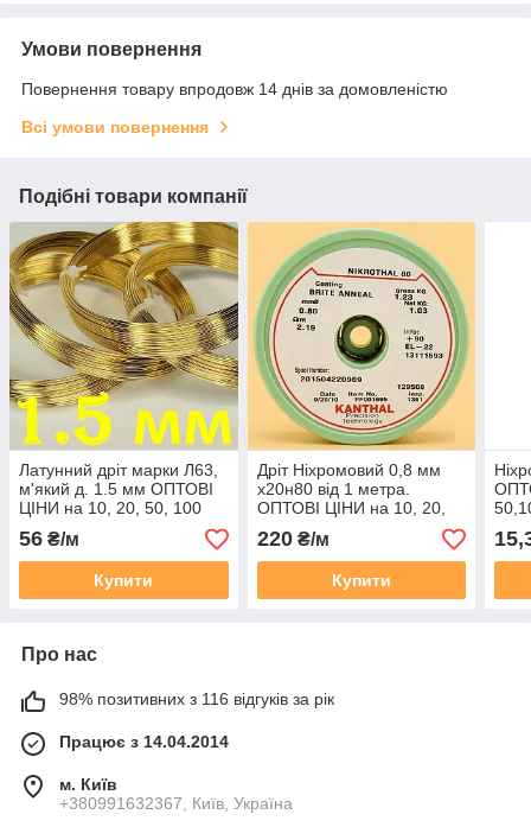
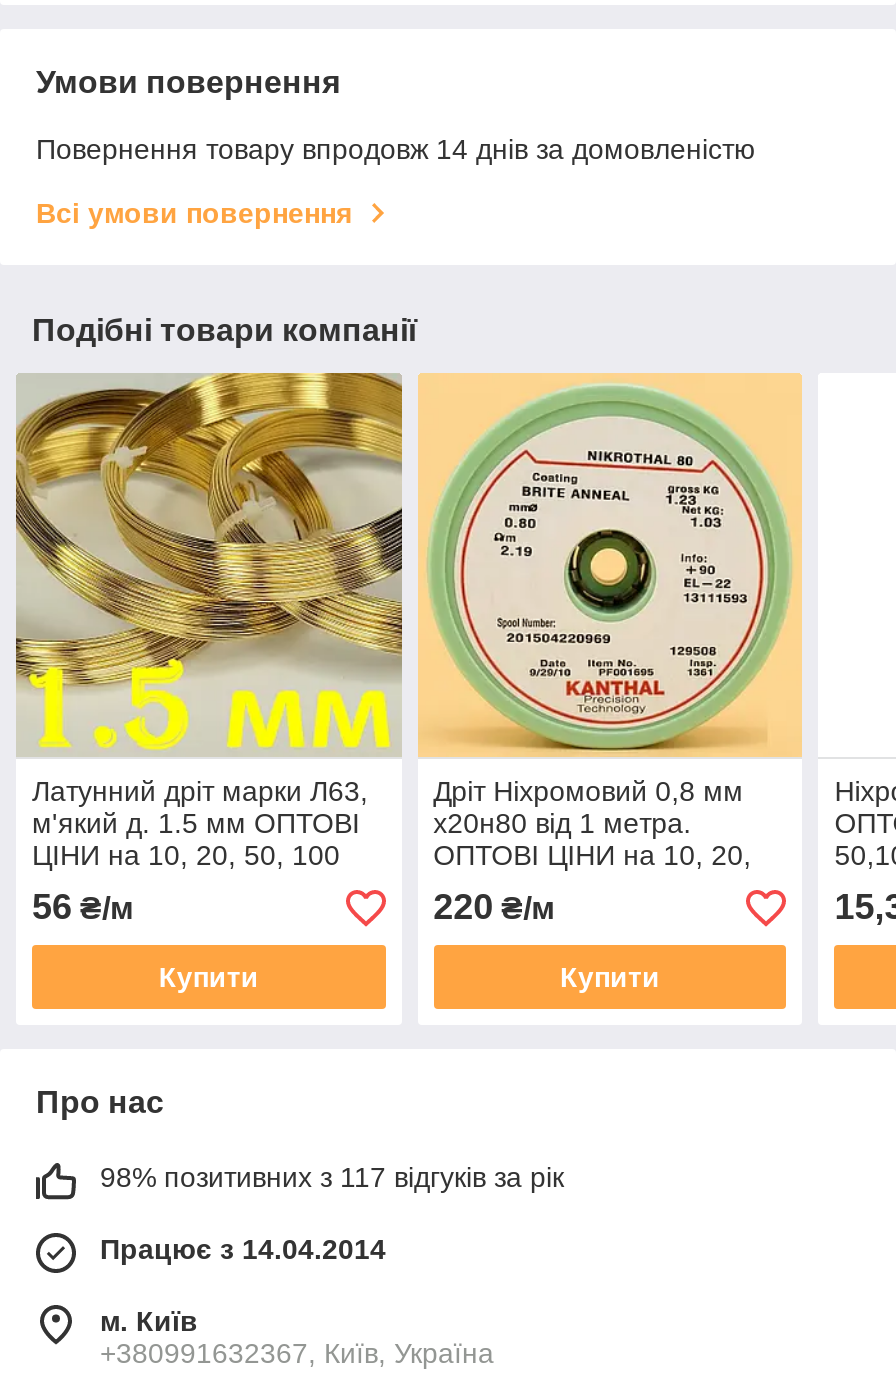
- 98% позитивних з 116 відгуків за рік
+ 98% позитивних з 117 відгуків за рік
